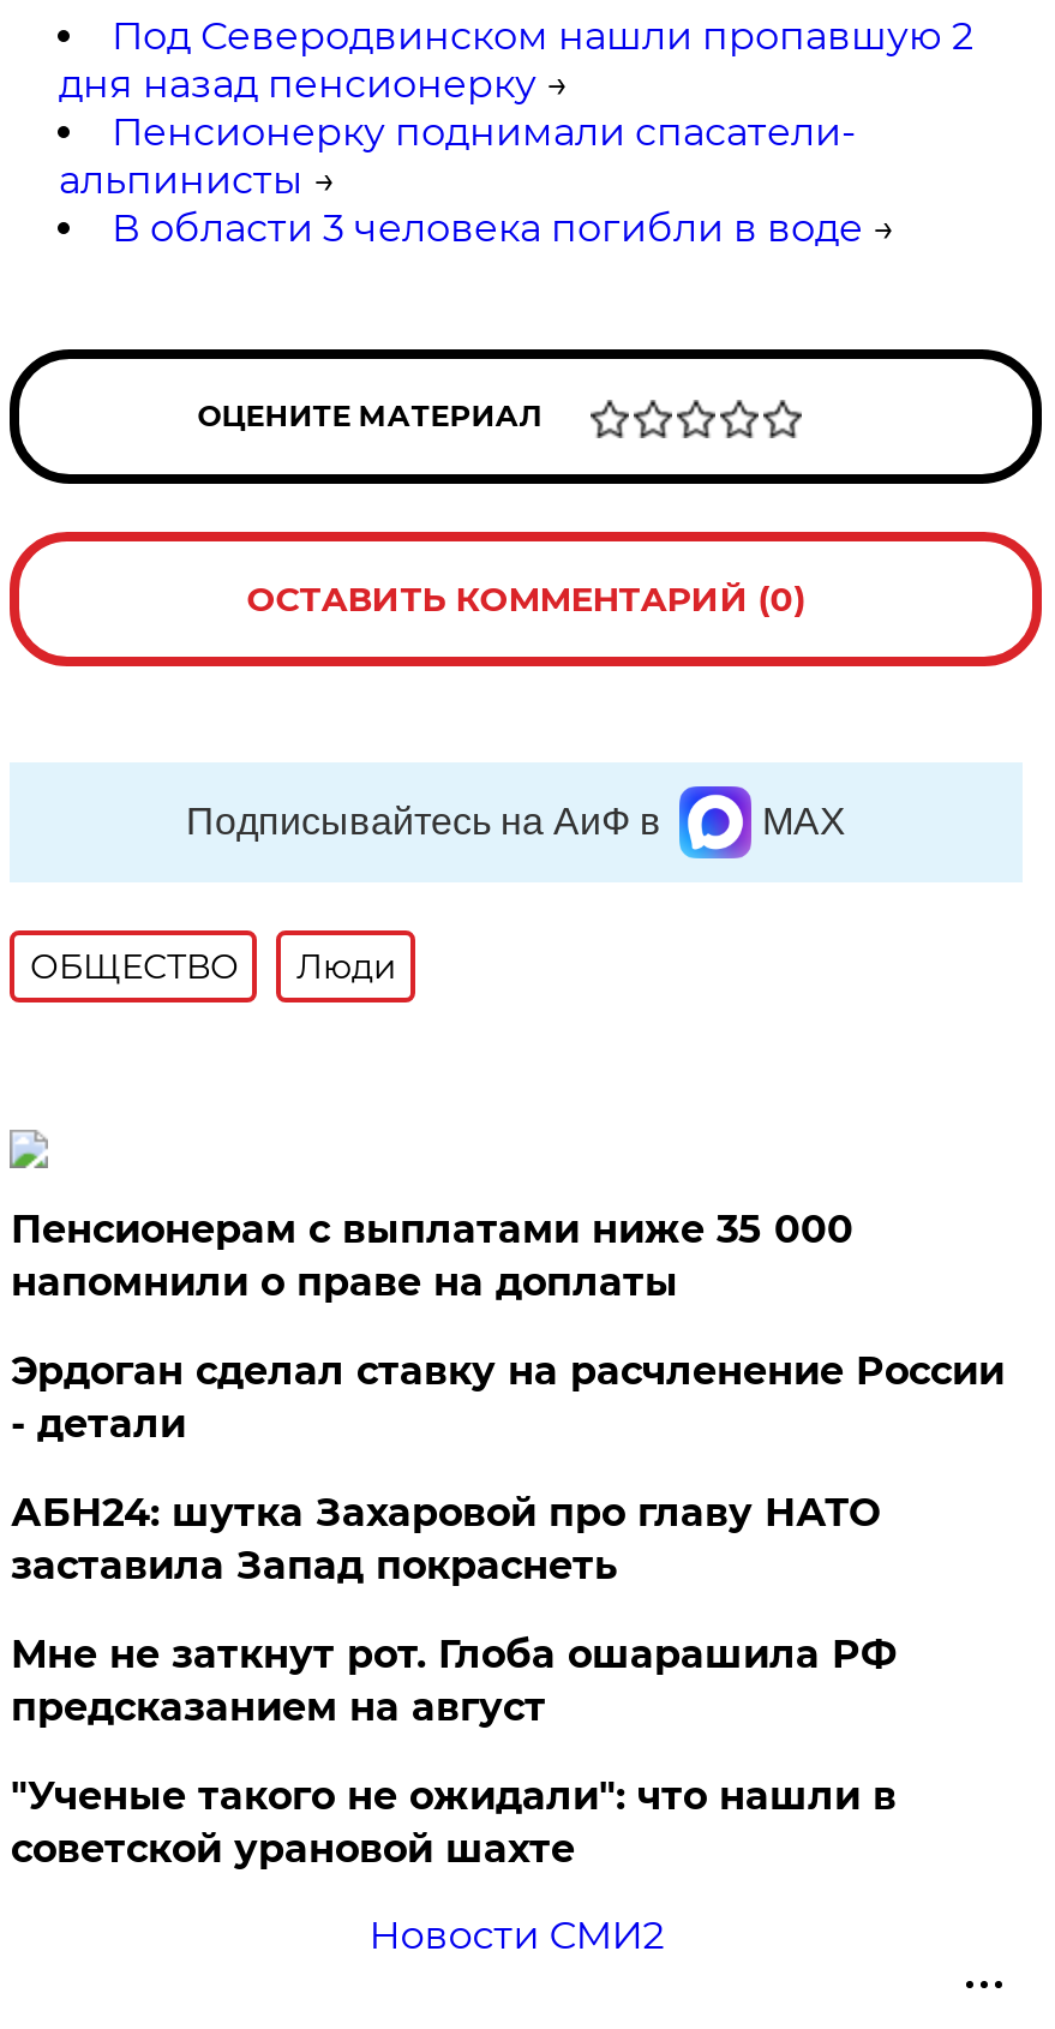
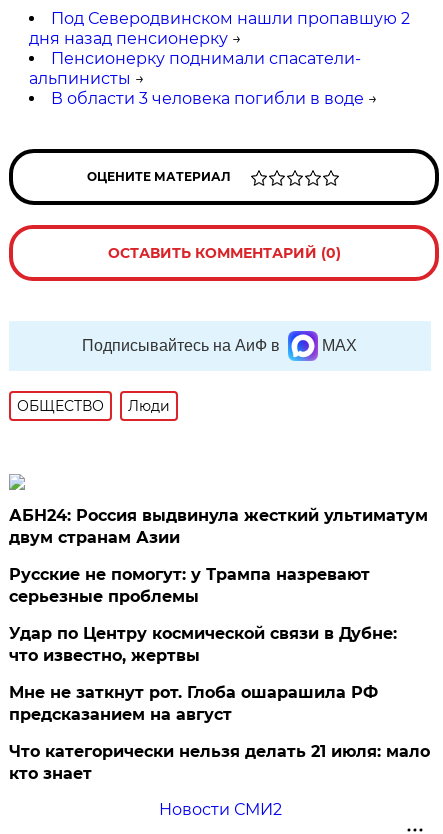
- Пенсионерам с выплатами ниже 35 000
- напомнили о праве на доплаты
+ АБН24: Россия выдвинула жесткий ультиматум
+ двум странам Азии

- Эрдоган сделал ставку на расчленение России
- - детали
+ Русские не помогут: у Трампа назревают
+ серьезные проблемы

- АБН24: шутка Захаровой про главу НАТО
- заставила Запад покраснеть
+ Удар по Центру космической связи в Дубне:
+ что известно, жертвы

- "Ученые такого не ожидали": что нашли в
- советской урановой шахте
+ Что категорически нельзя делать 21 июля: мало
+ кто знает
